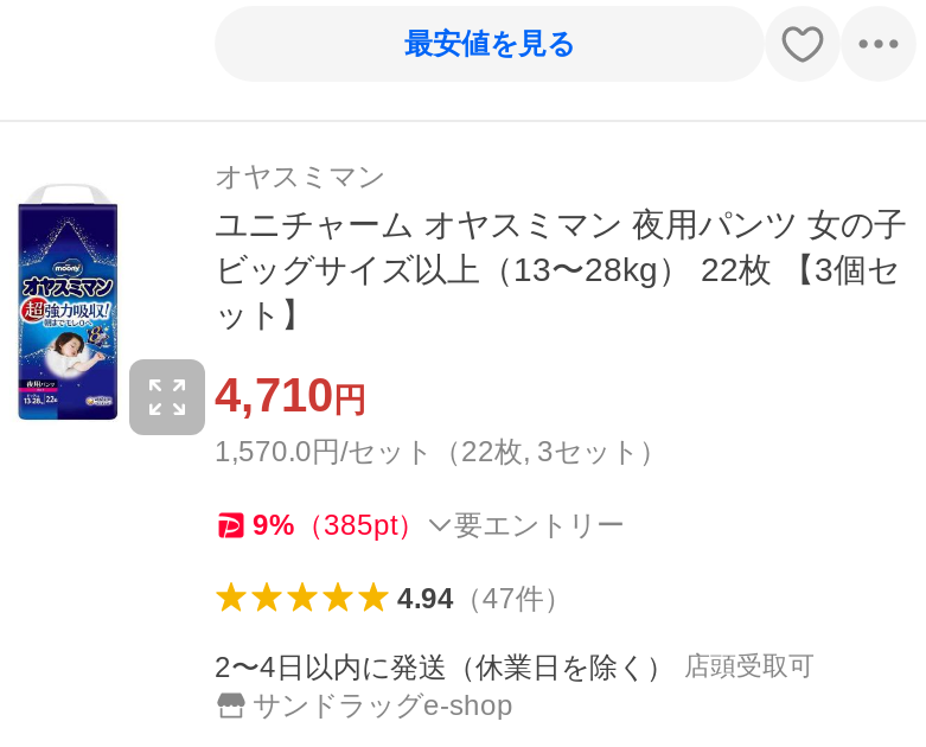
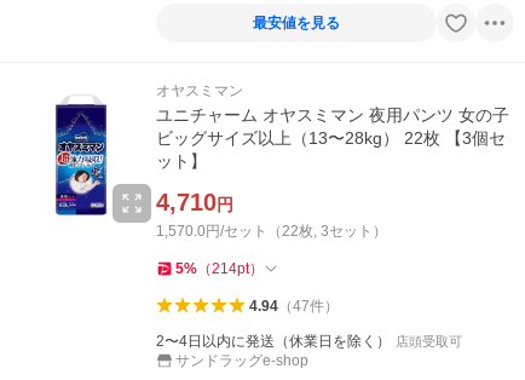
- 9%（385pt）
- 要エントリー
+ 5%（214pt）
